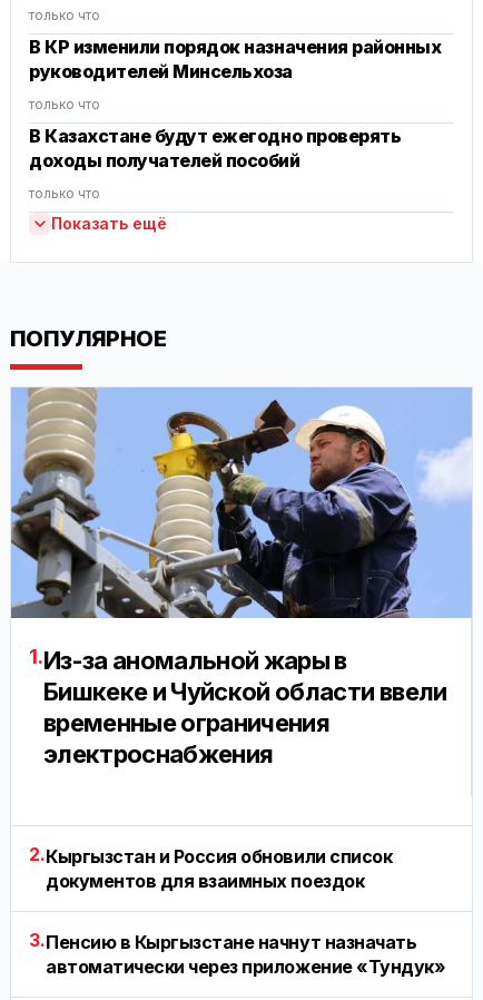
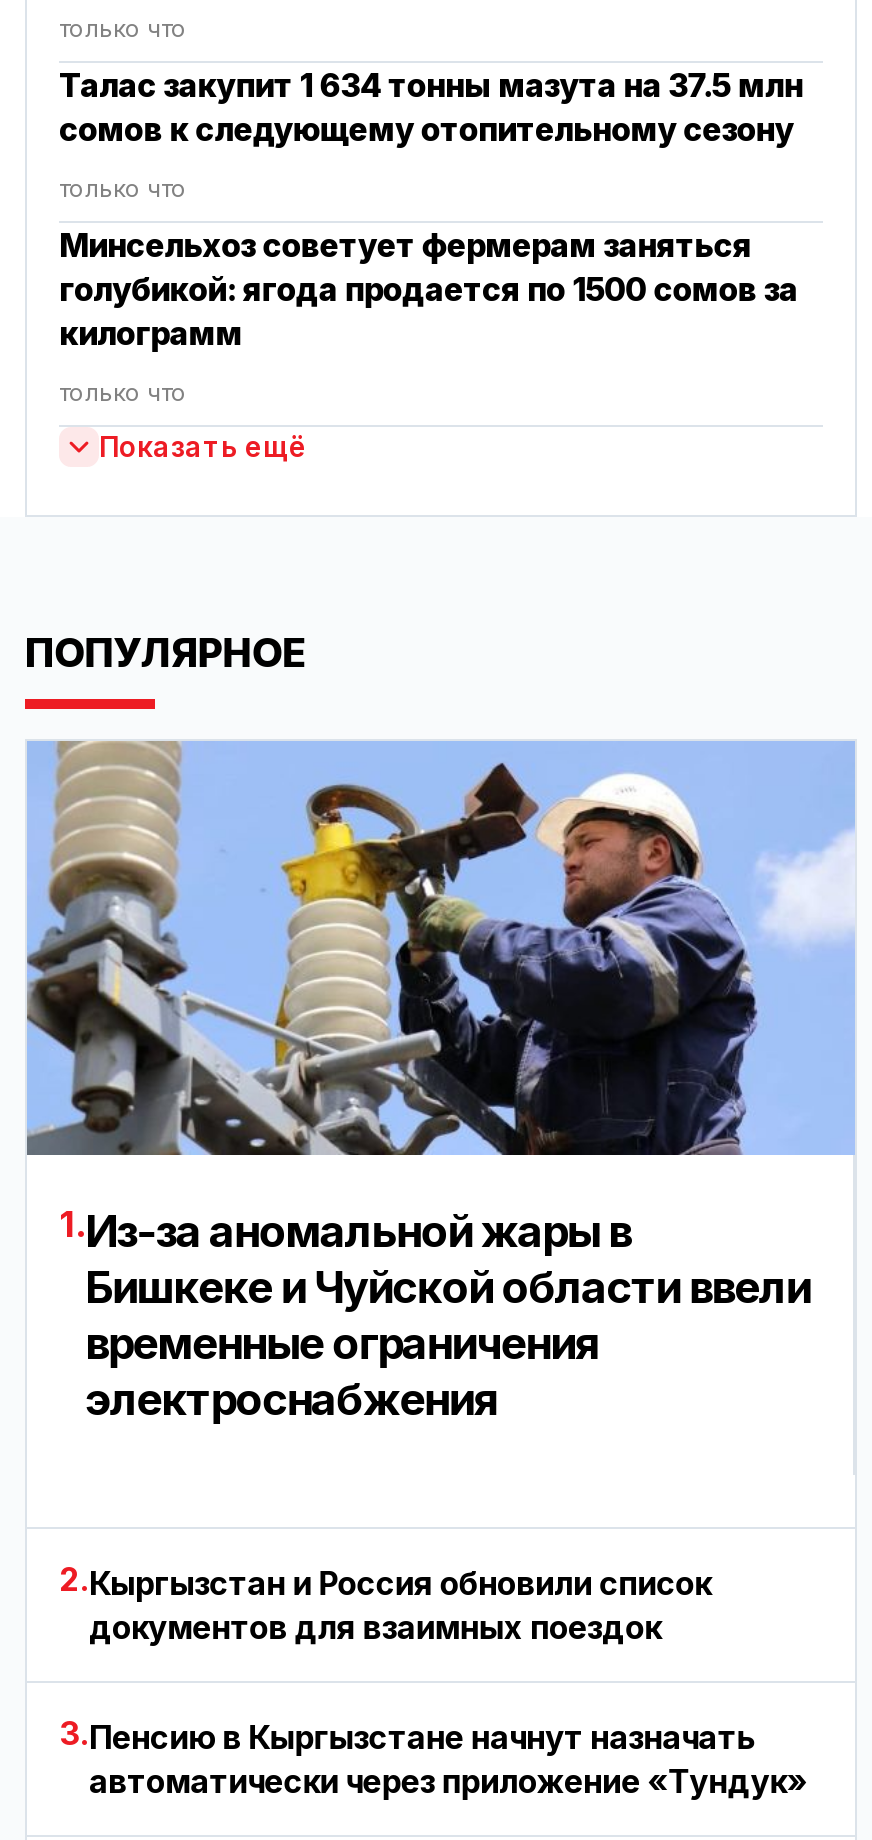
- В КР изменили порядок назначения районных
- руководителей Минсельхоза
+ Талас закупит 1 634 тонны мазута на 37.5 млн
+ сомов к следующему отопительному сезону

- В Казахстане будут ежегодно проверять
- доходы получателей пособий
+ Минсельхоз советует фермерам заняться
+ голубикой: ягода продается по 1500 сомов за
+ килограмм
